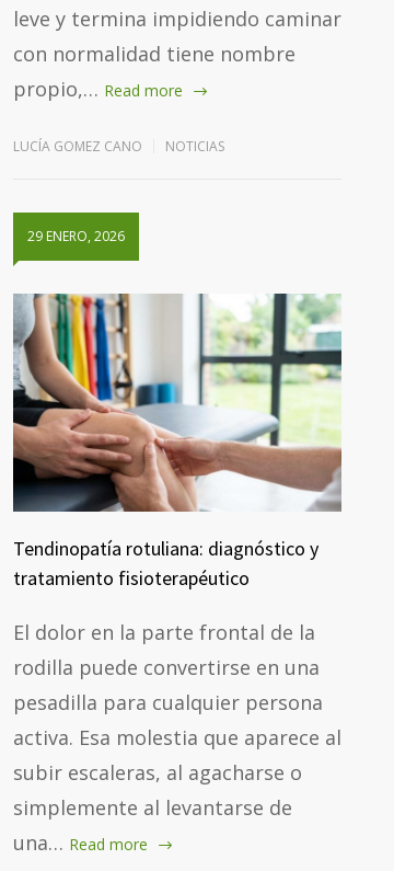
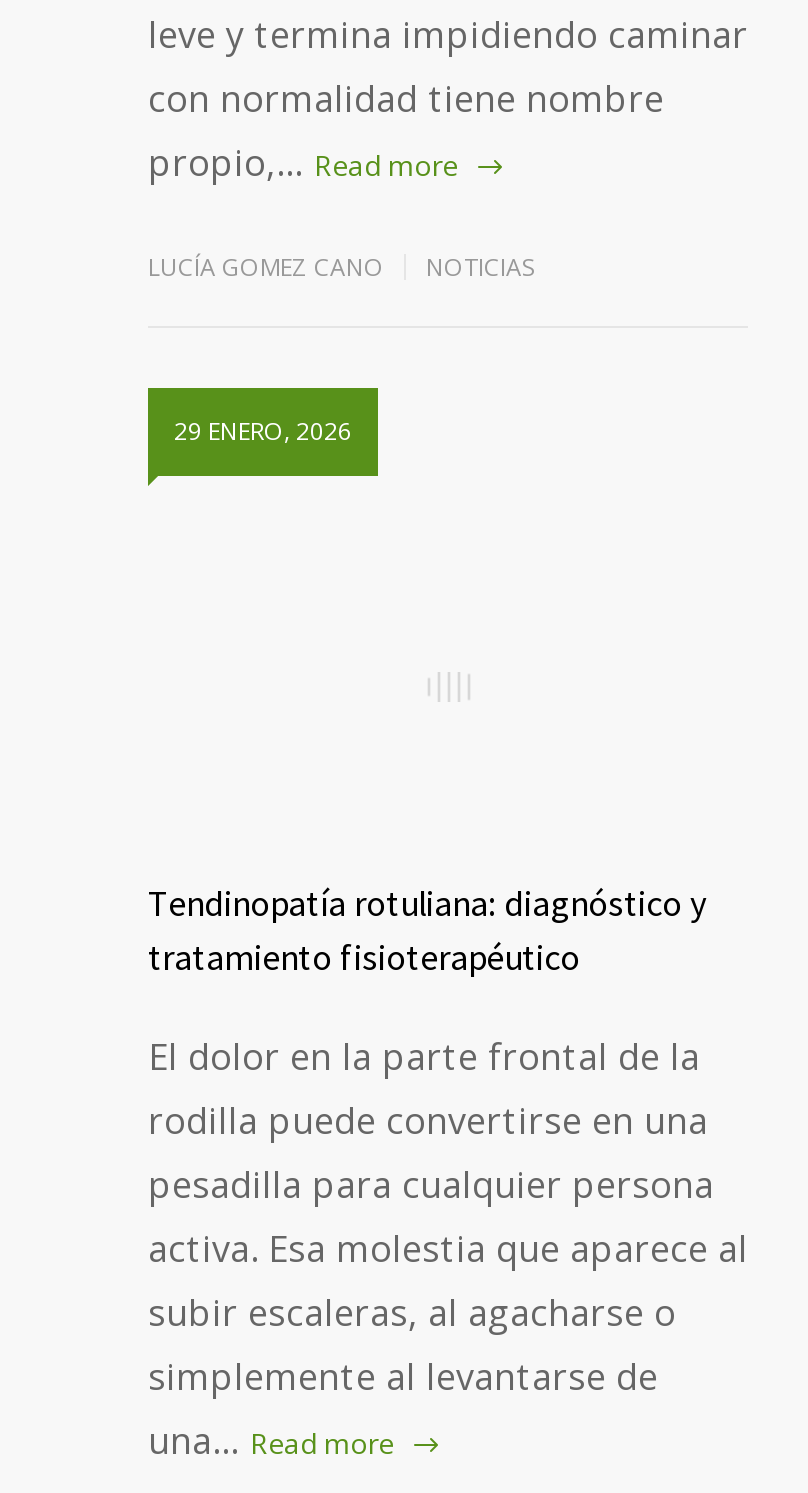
- [image]
